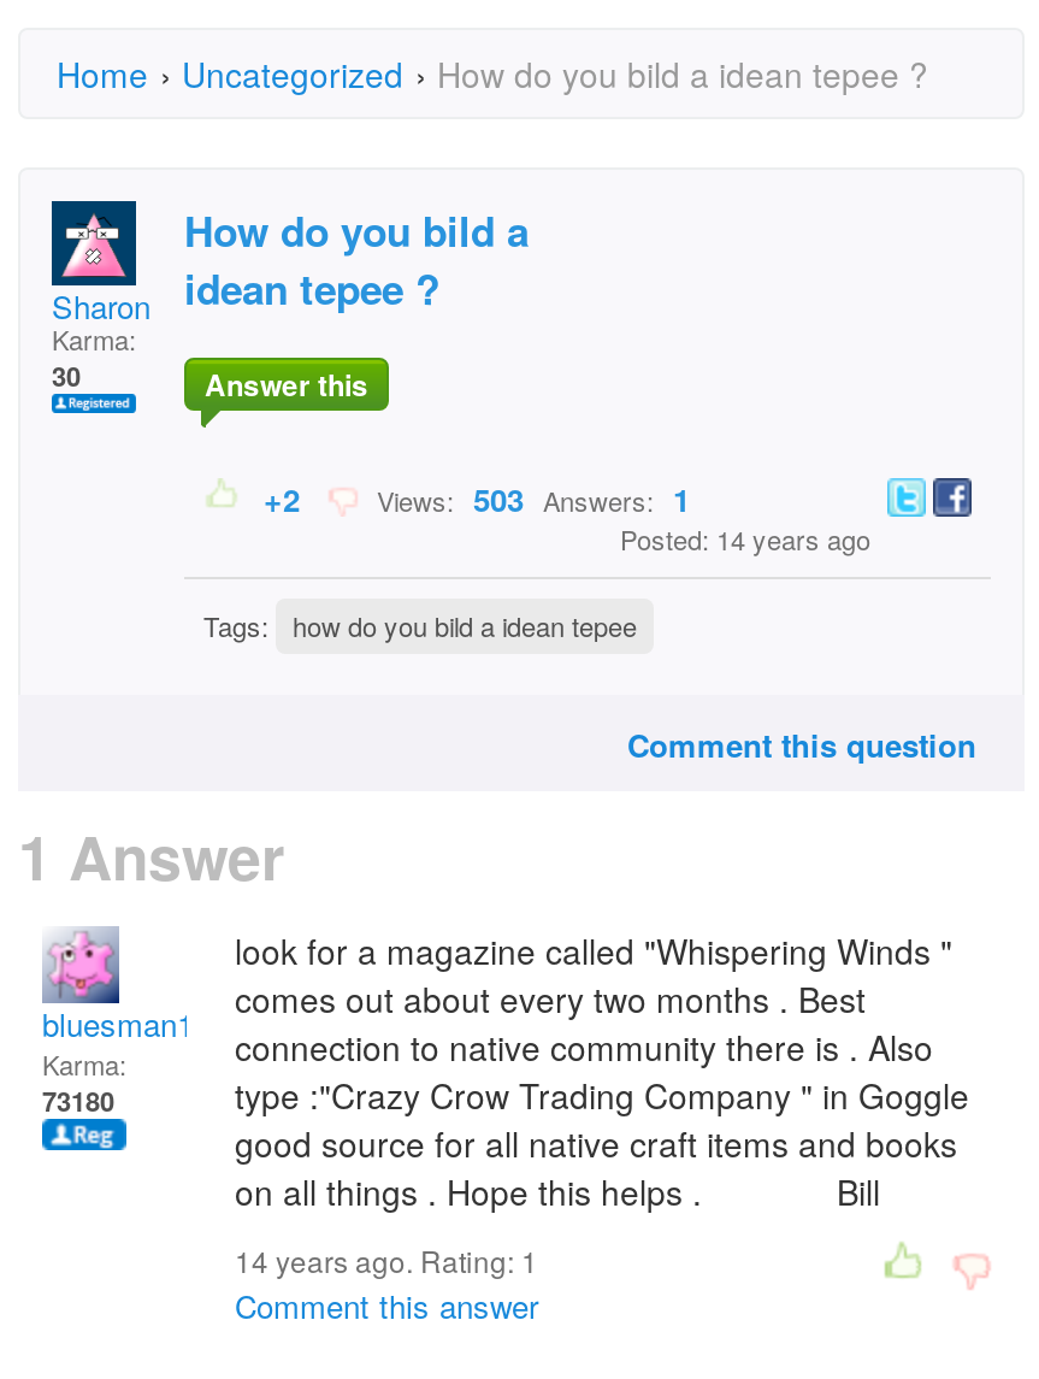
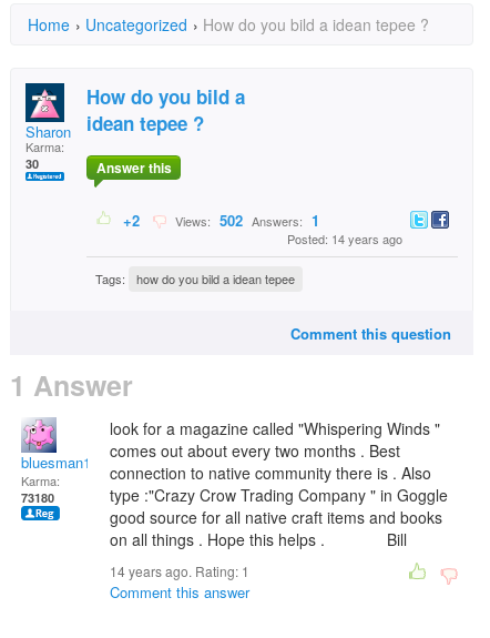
- Views: 503 Answers: 1
+ Views: 502 Answers: 1
